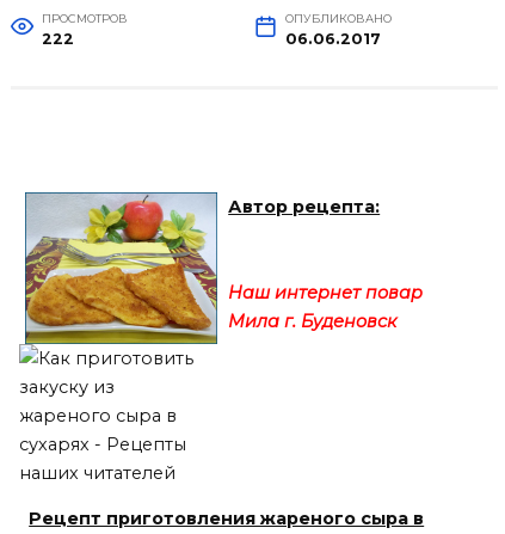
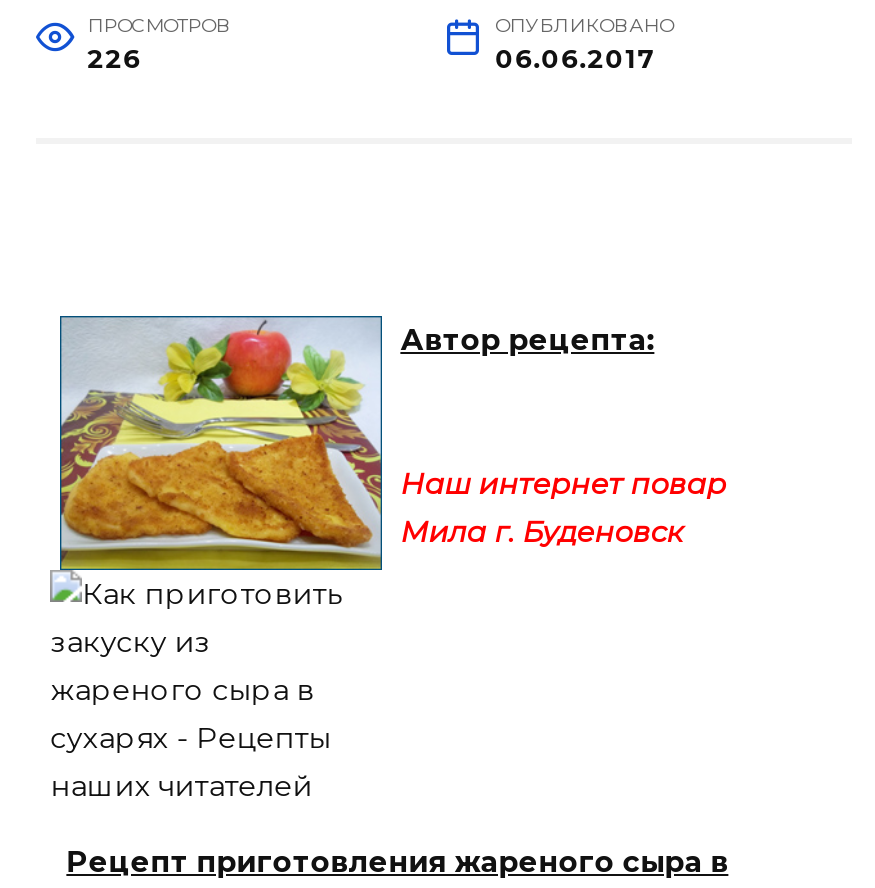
- 222
+ 226
